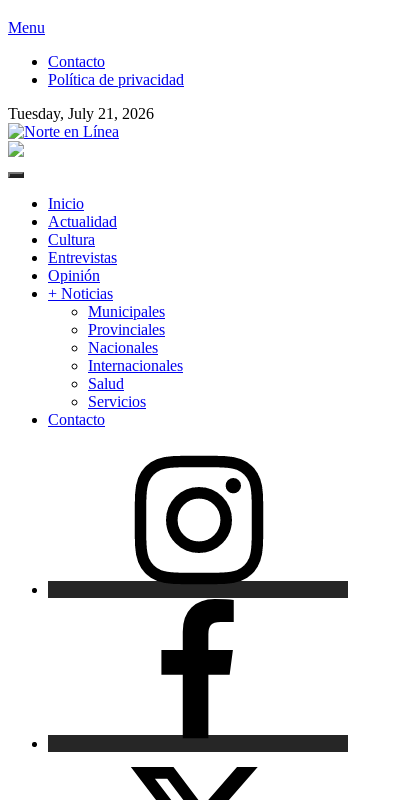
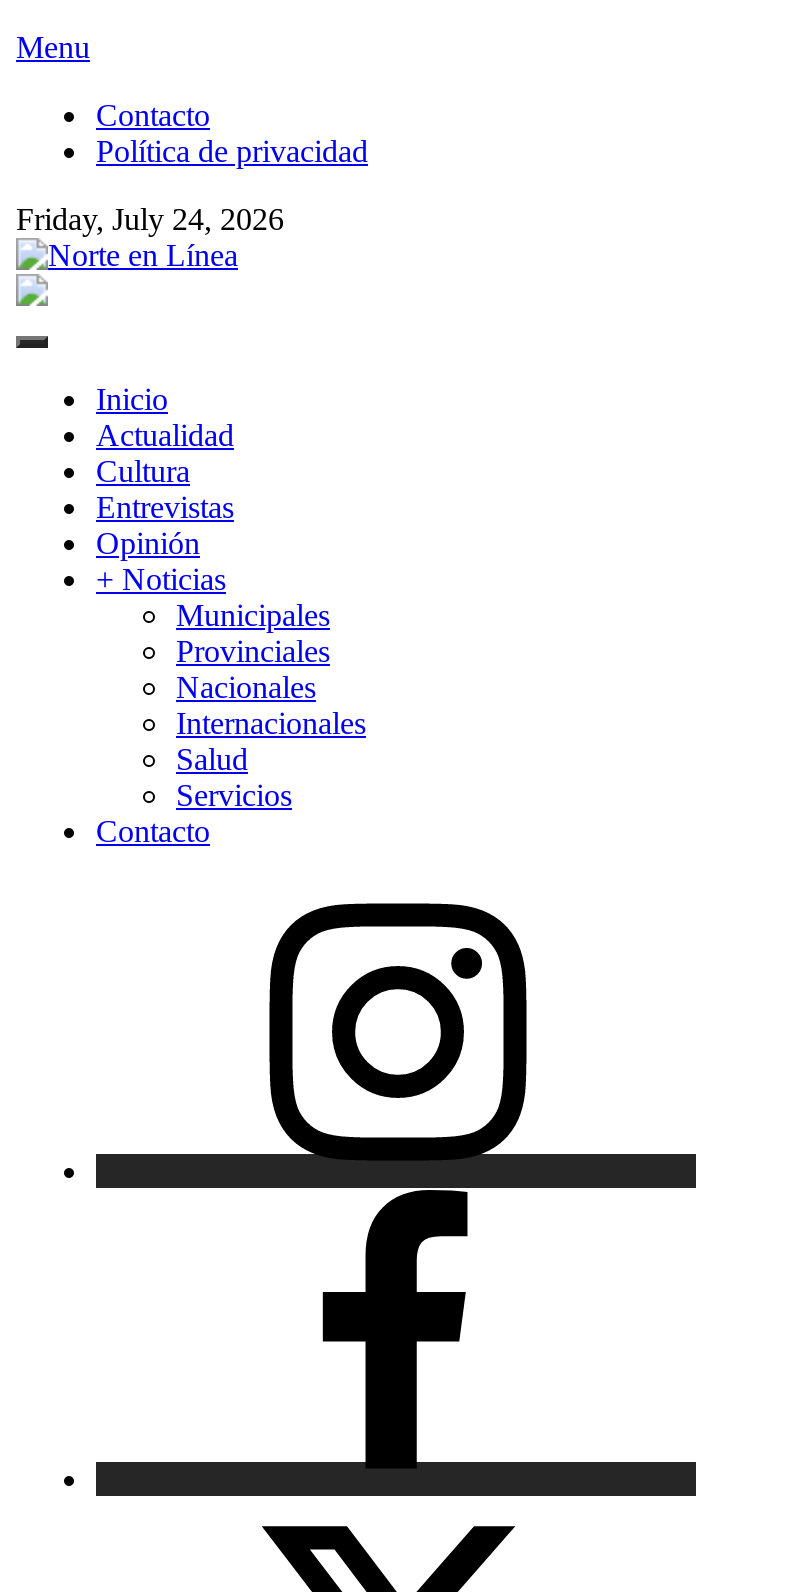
- Tuesday, July 21, 2026
+ Friday, July 24, 2026
